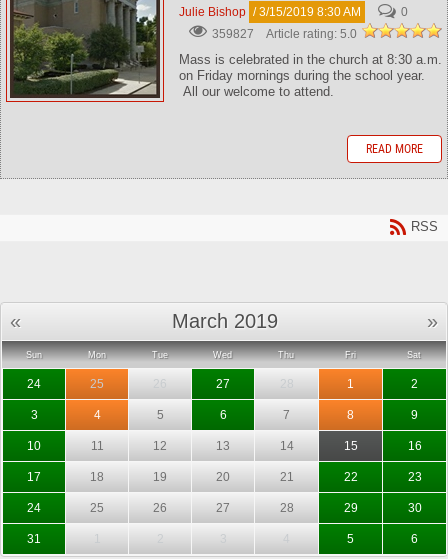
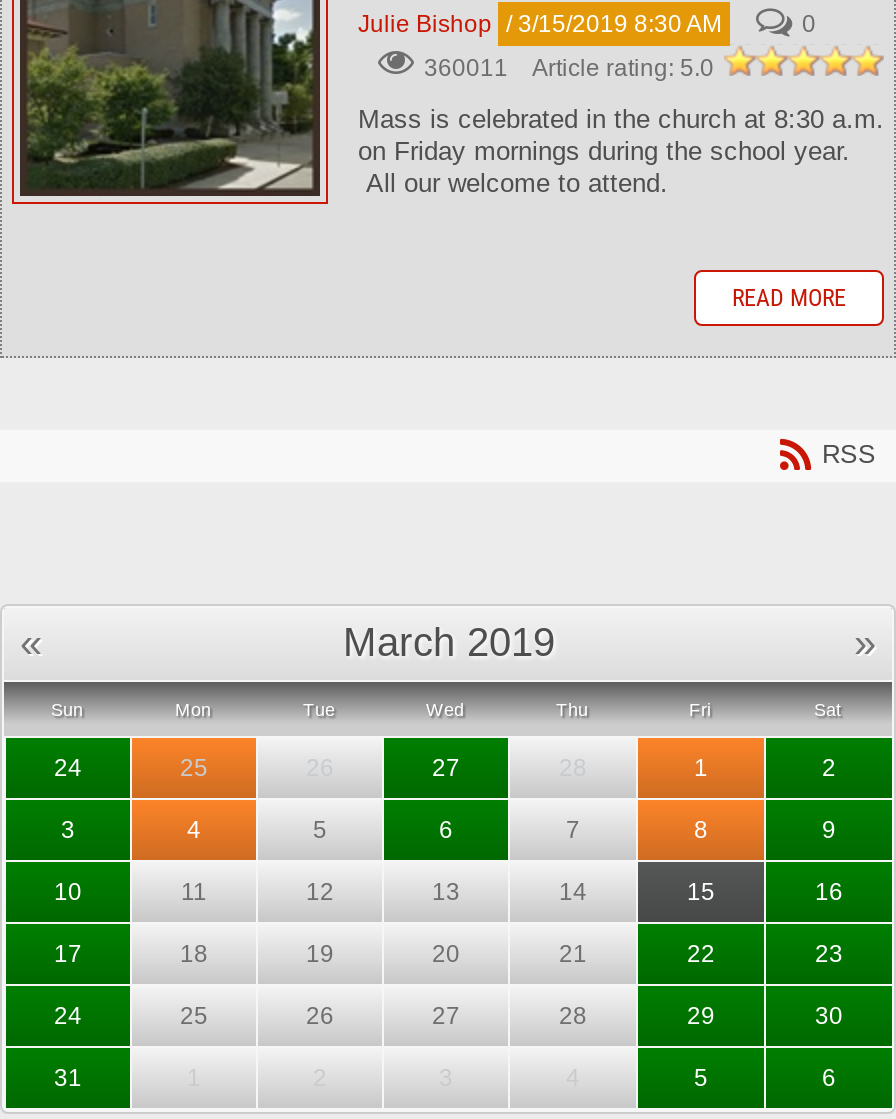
- 359827 Article rating: 5.0
+ 360011 Article rating: 5.0
